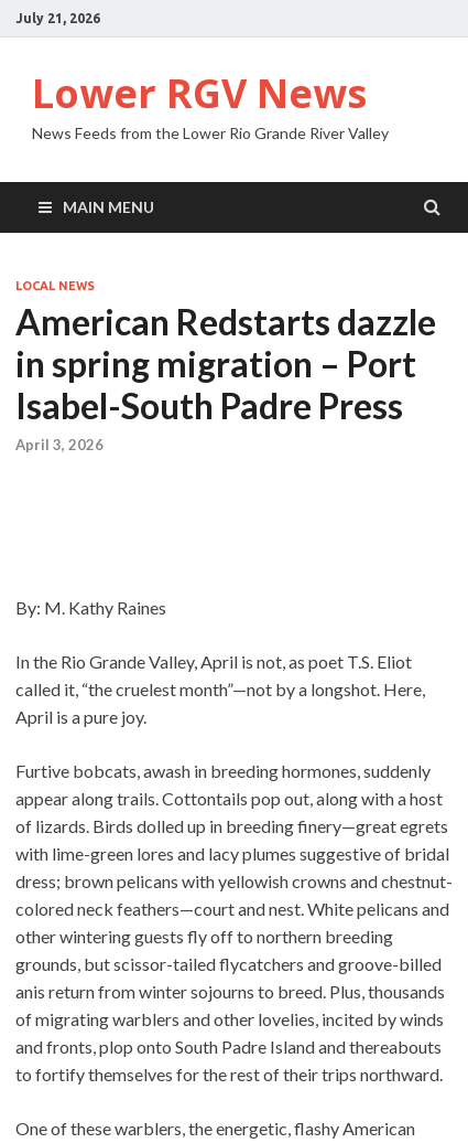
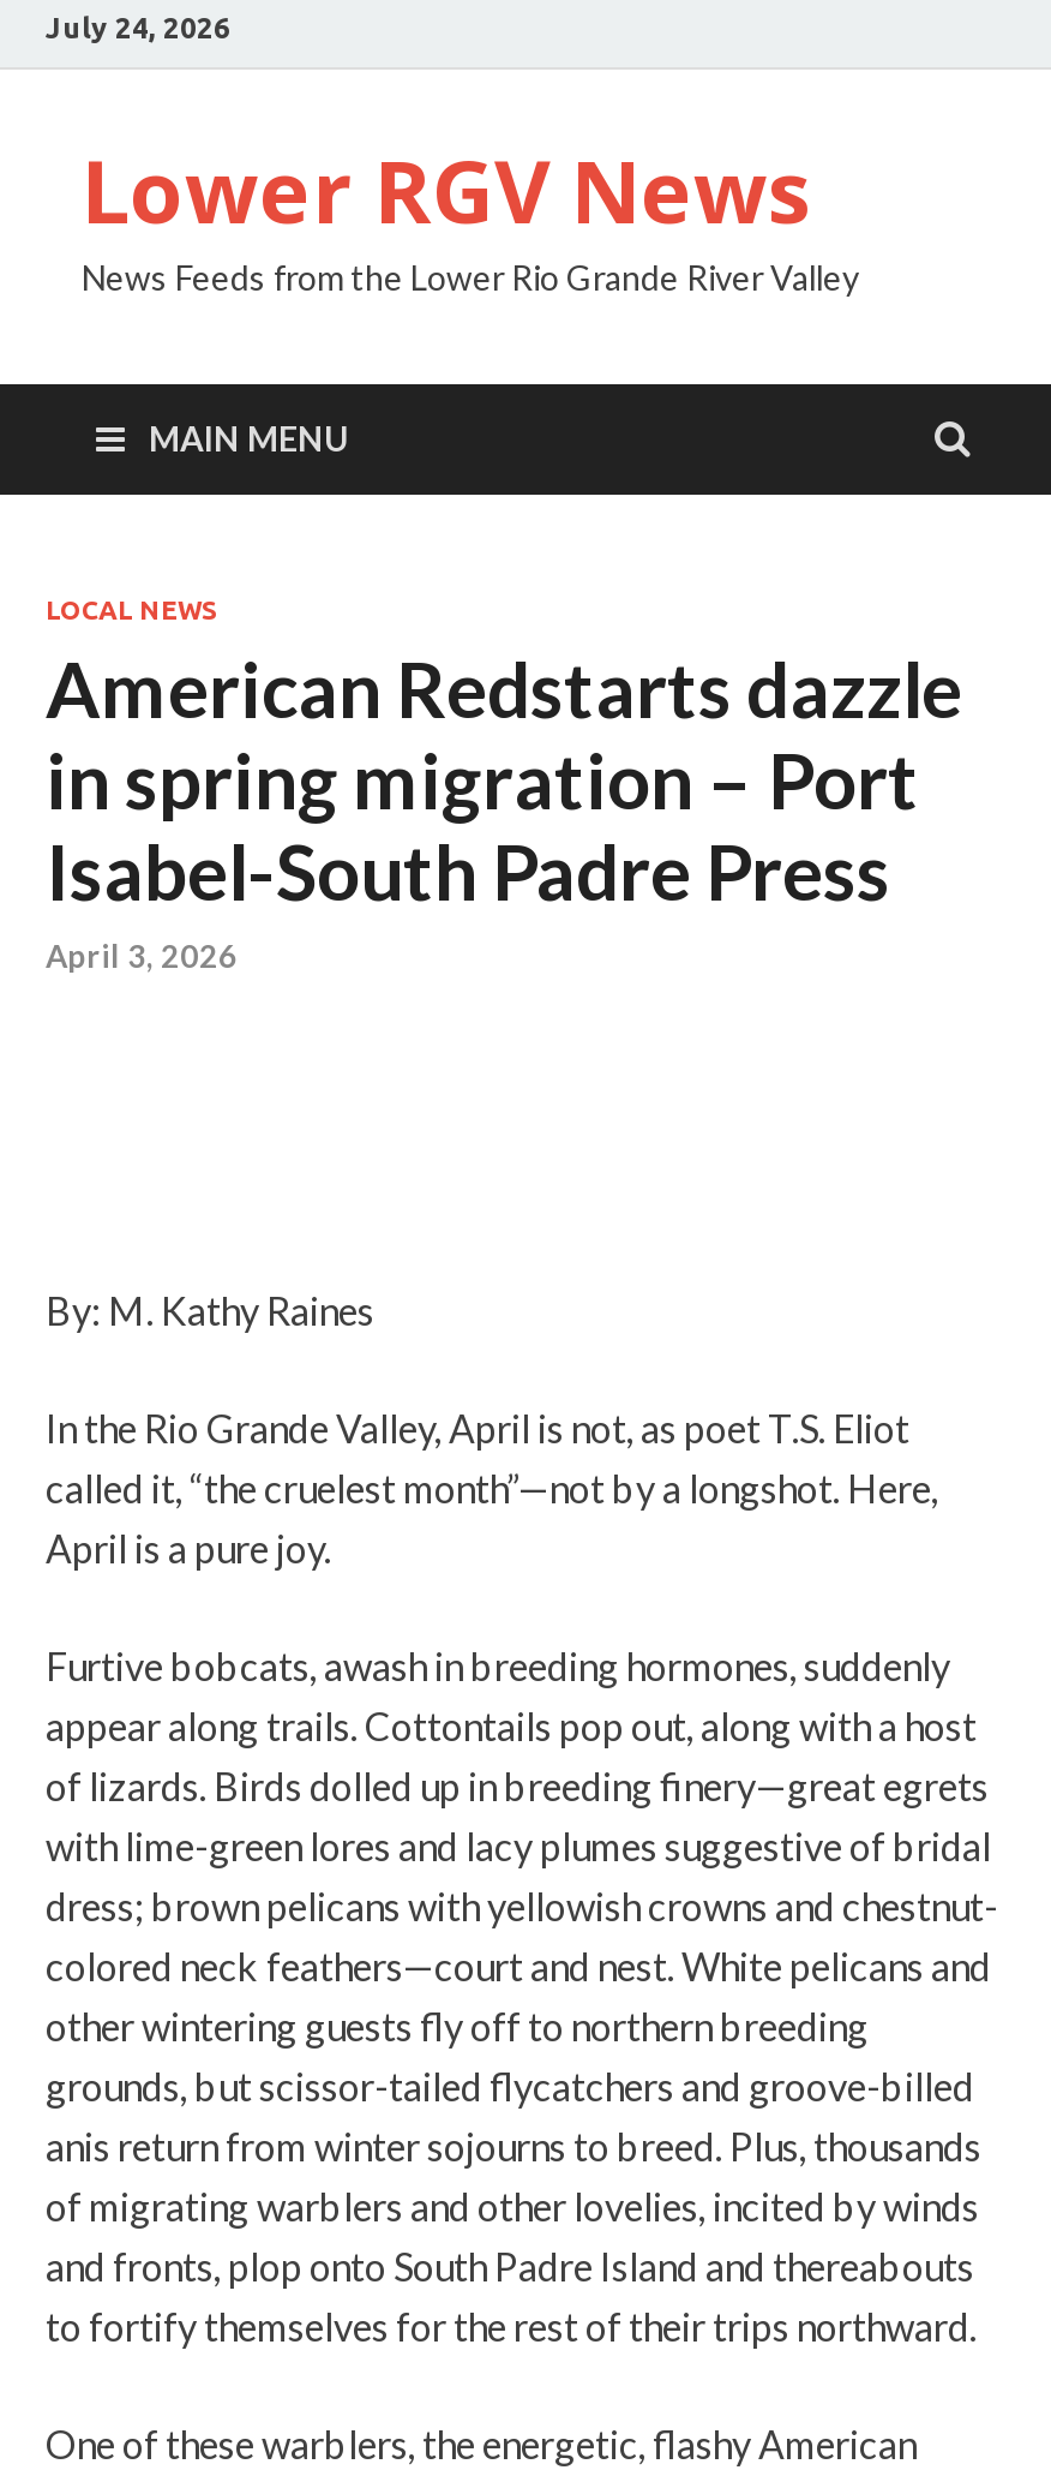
- July 21, 2026
+ July 24, 2026
